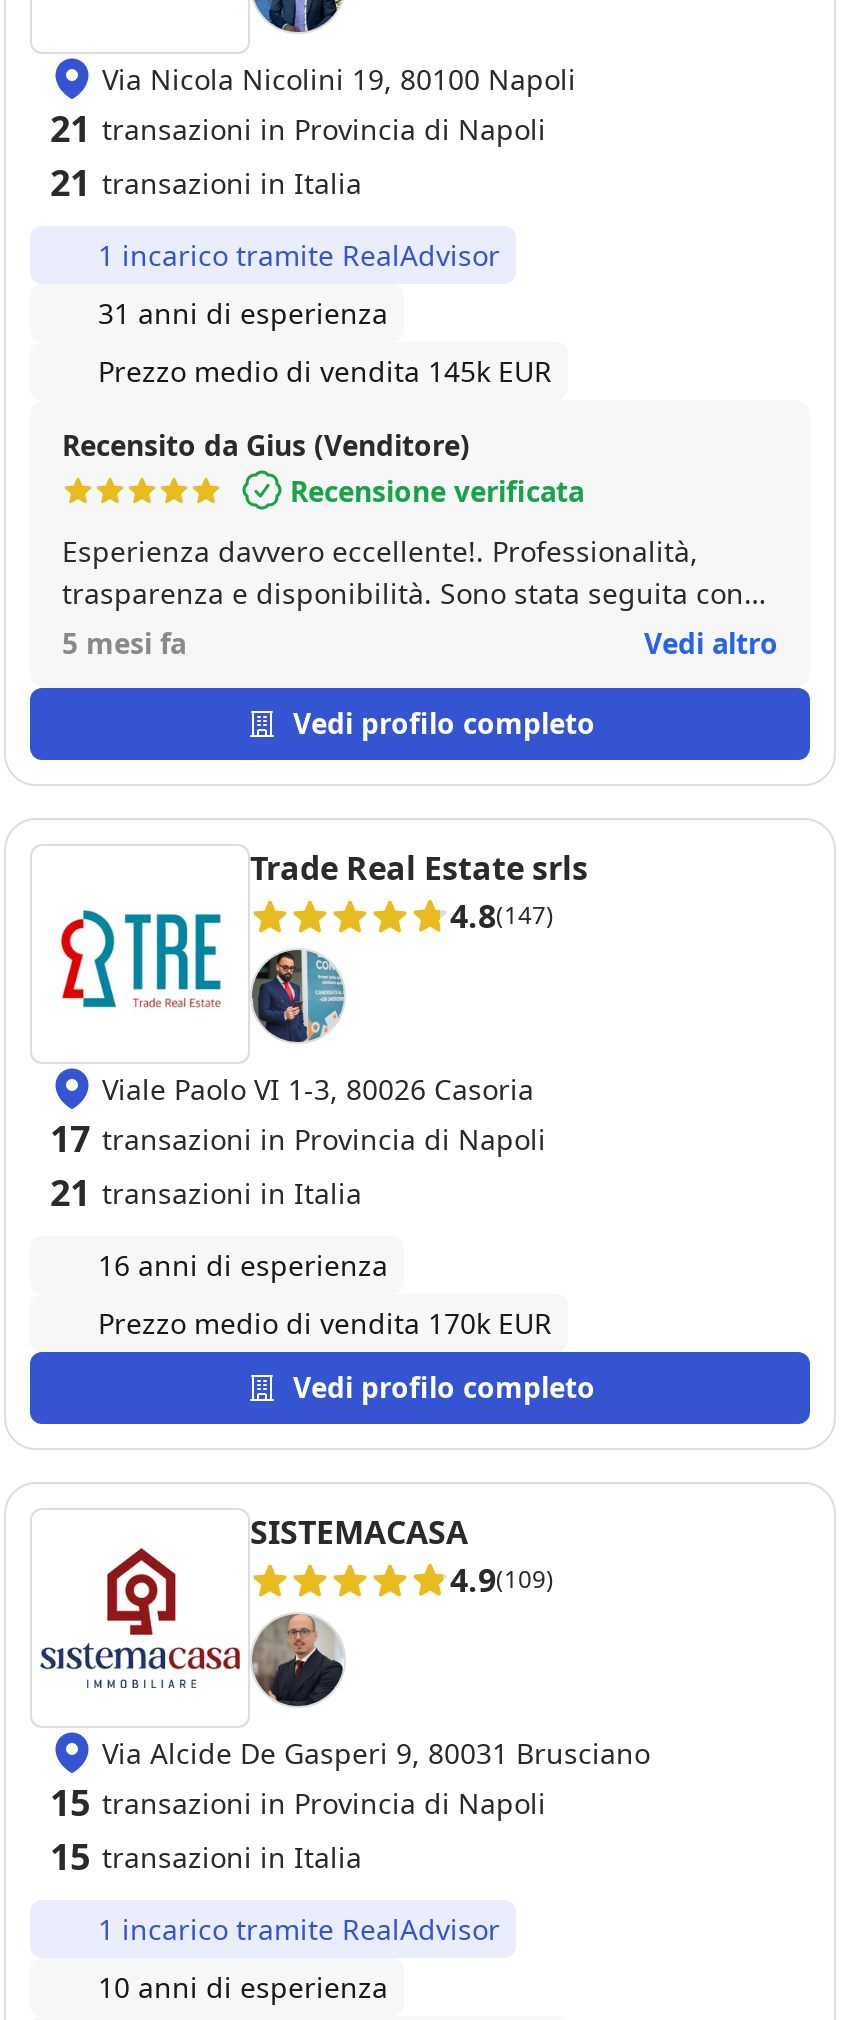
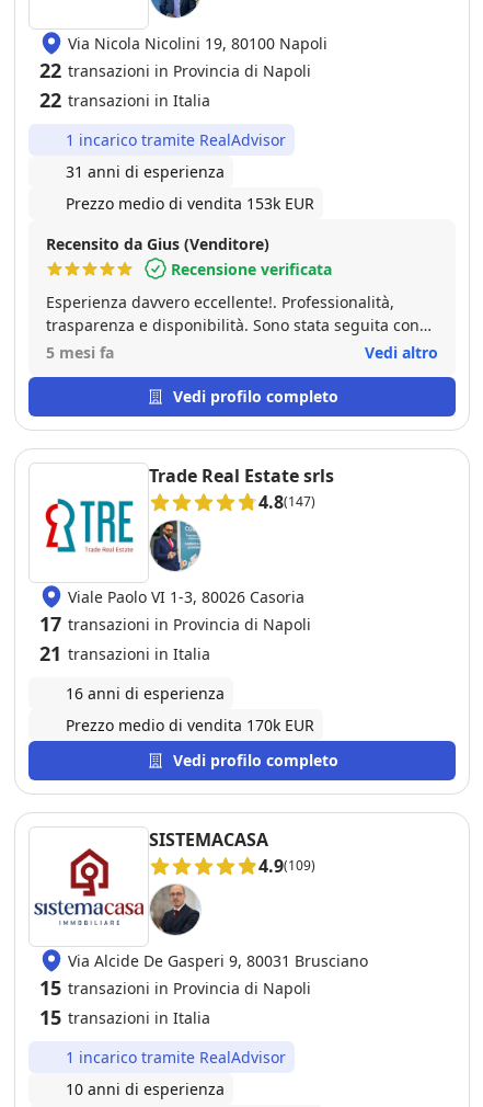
- 21 transazioni in Provincia di Napoli
+ 22 transazioni in Provincia di Napoli

- 21 transazioni in Italia
+ 22 transazioni in Italia

- Prezzo medio di vendita 145k EUR
+ Prezzo medio di vendita 153k EUR
